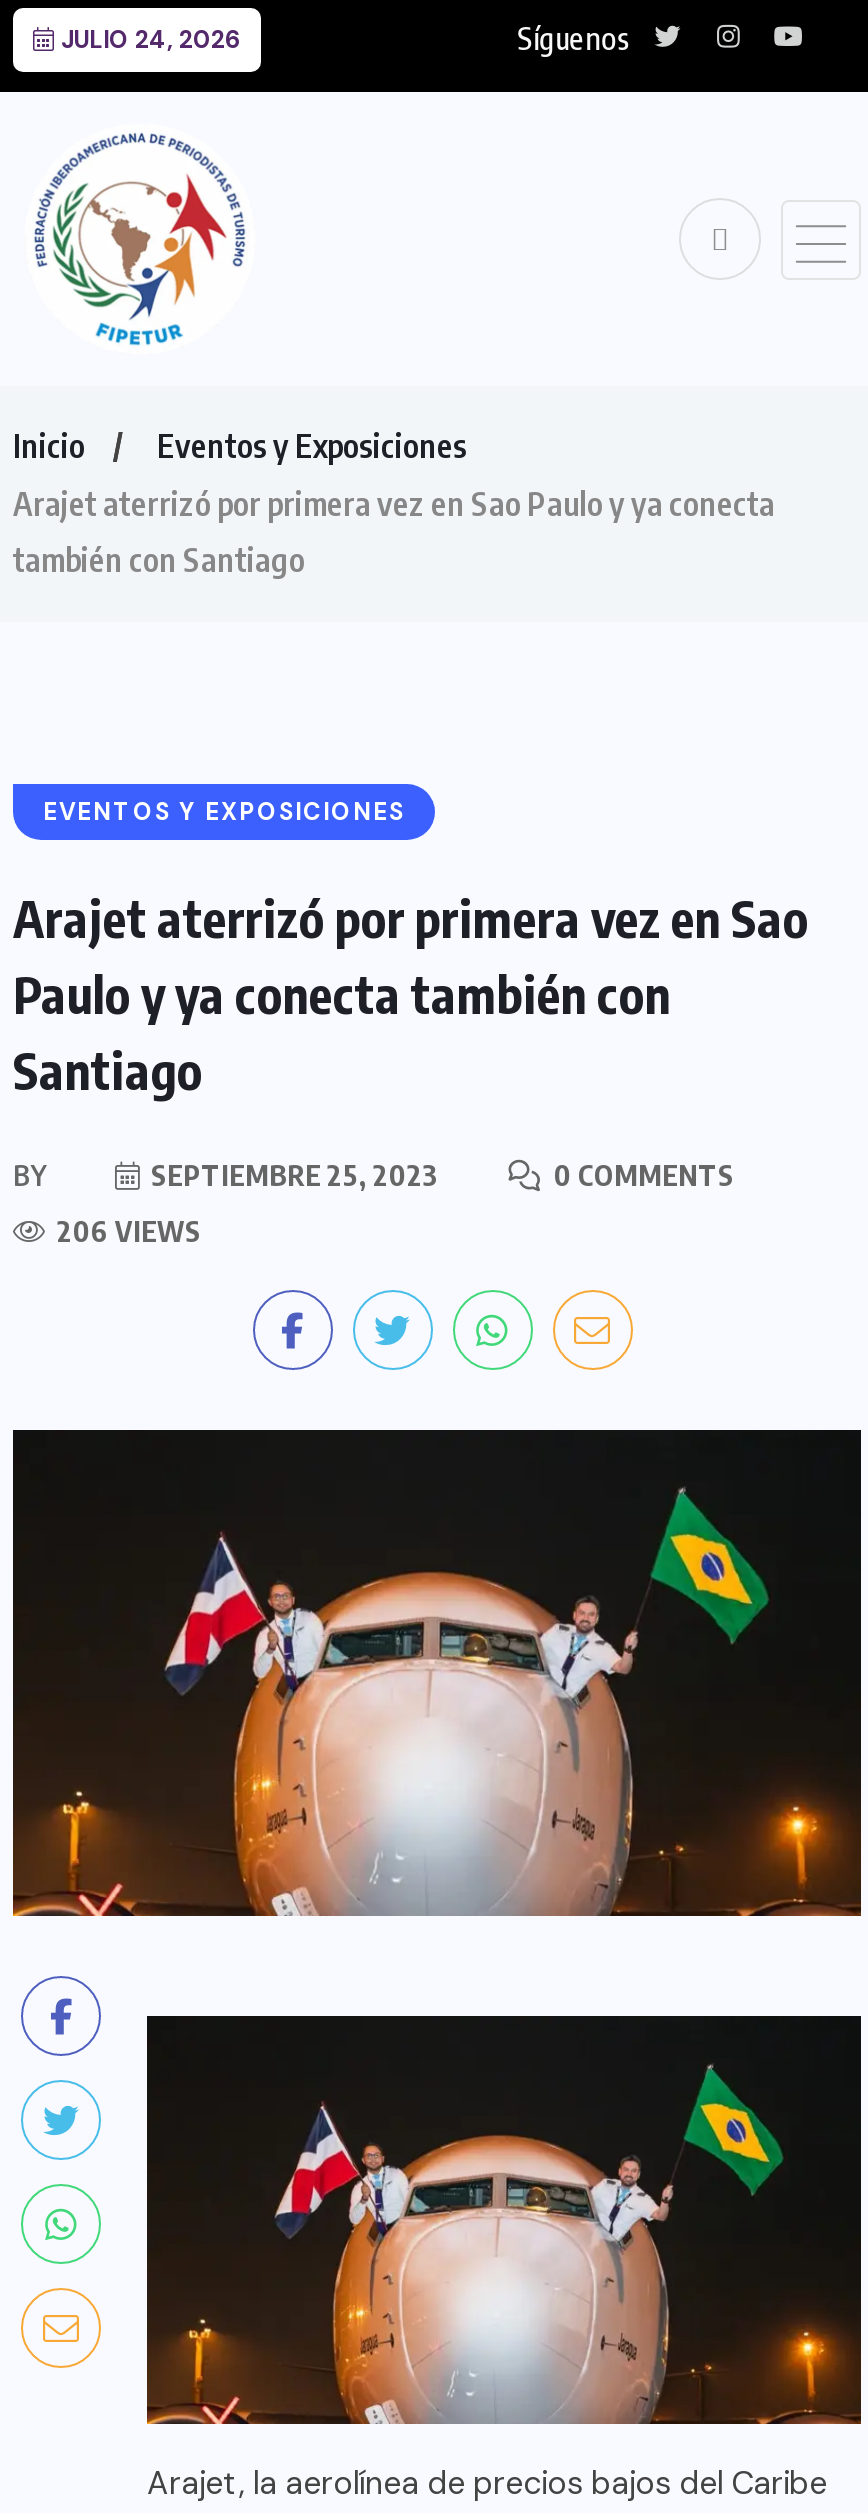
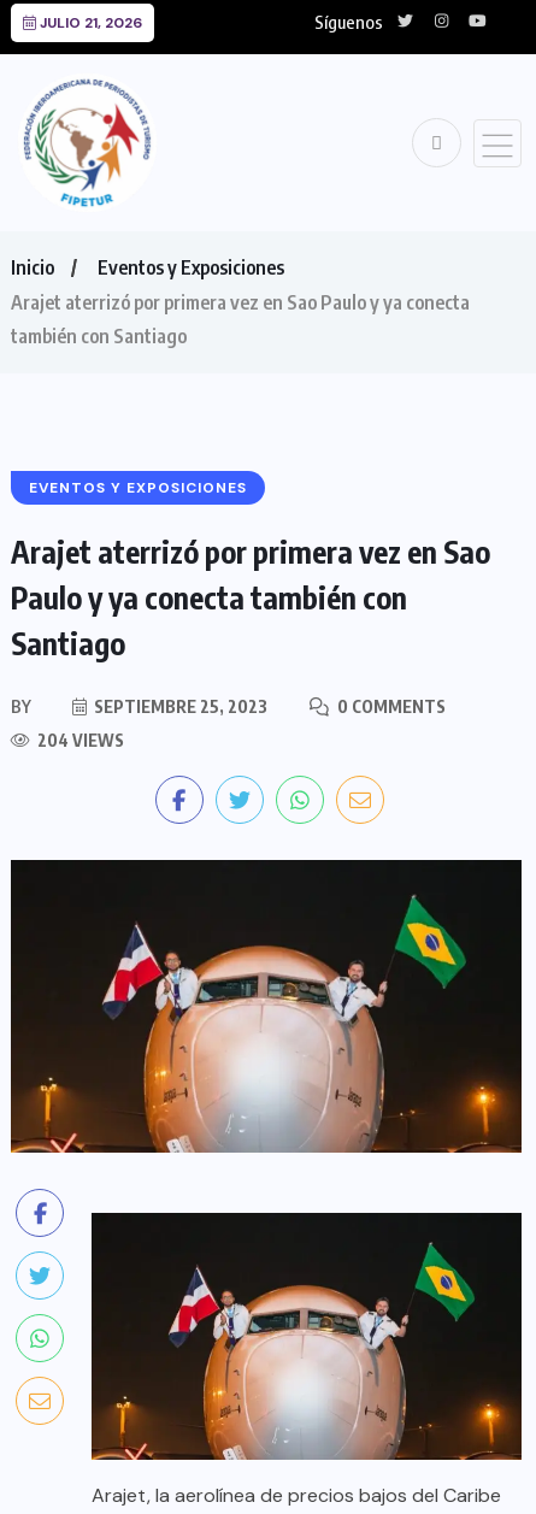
- JULIO 24, 2026
+ JULIO 21, 2026

- 206 VIEWS
+ 204 VIEWS
